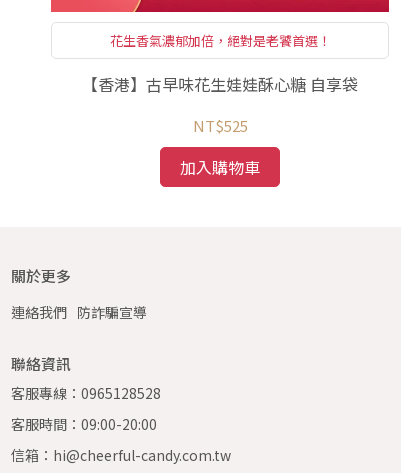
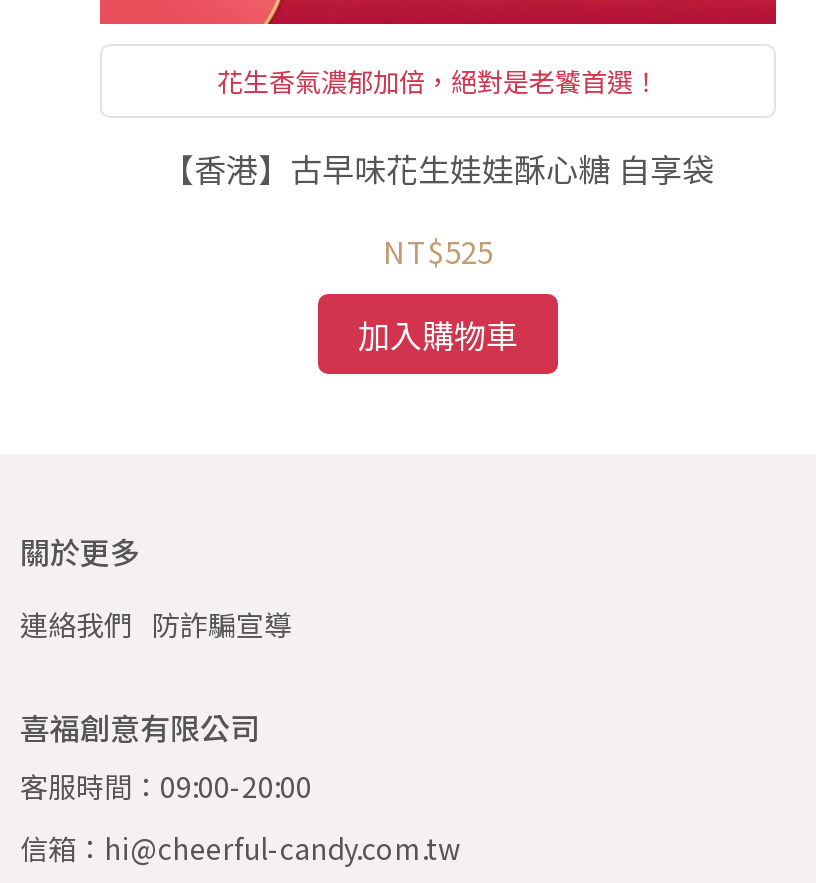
- 聯絡資訊
- 客服專線：0965128528
+ 喜福創意有限公司
